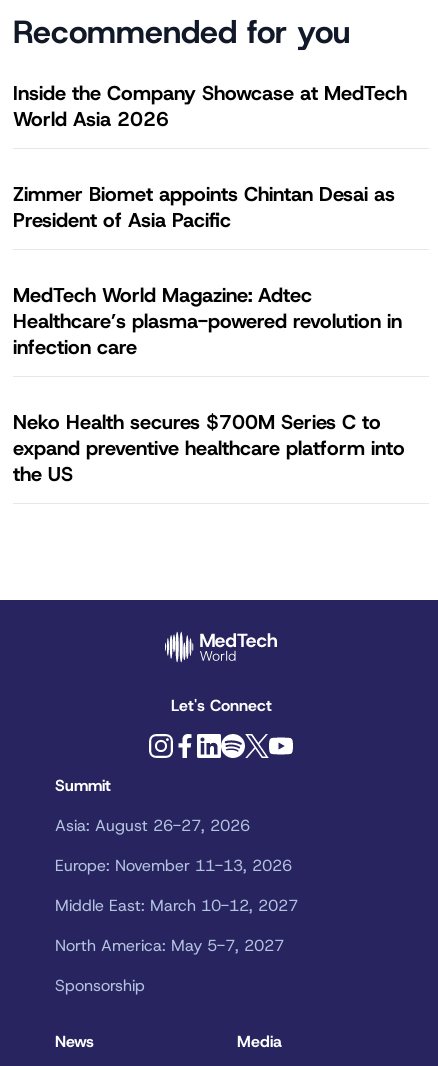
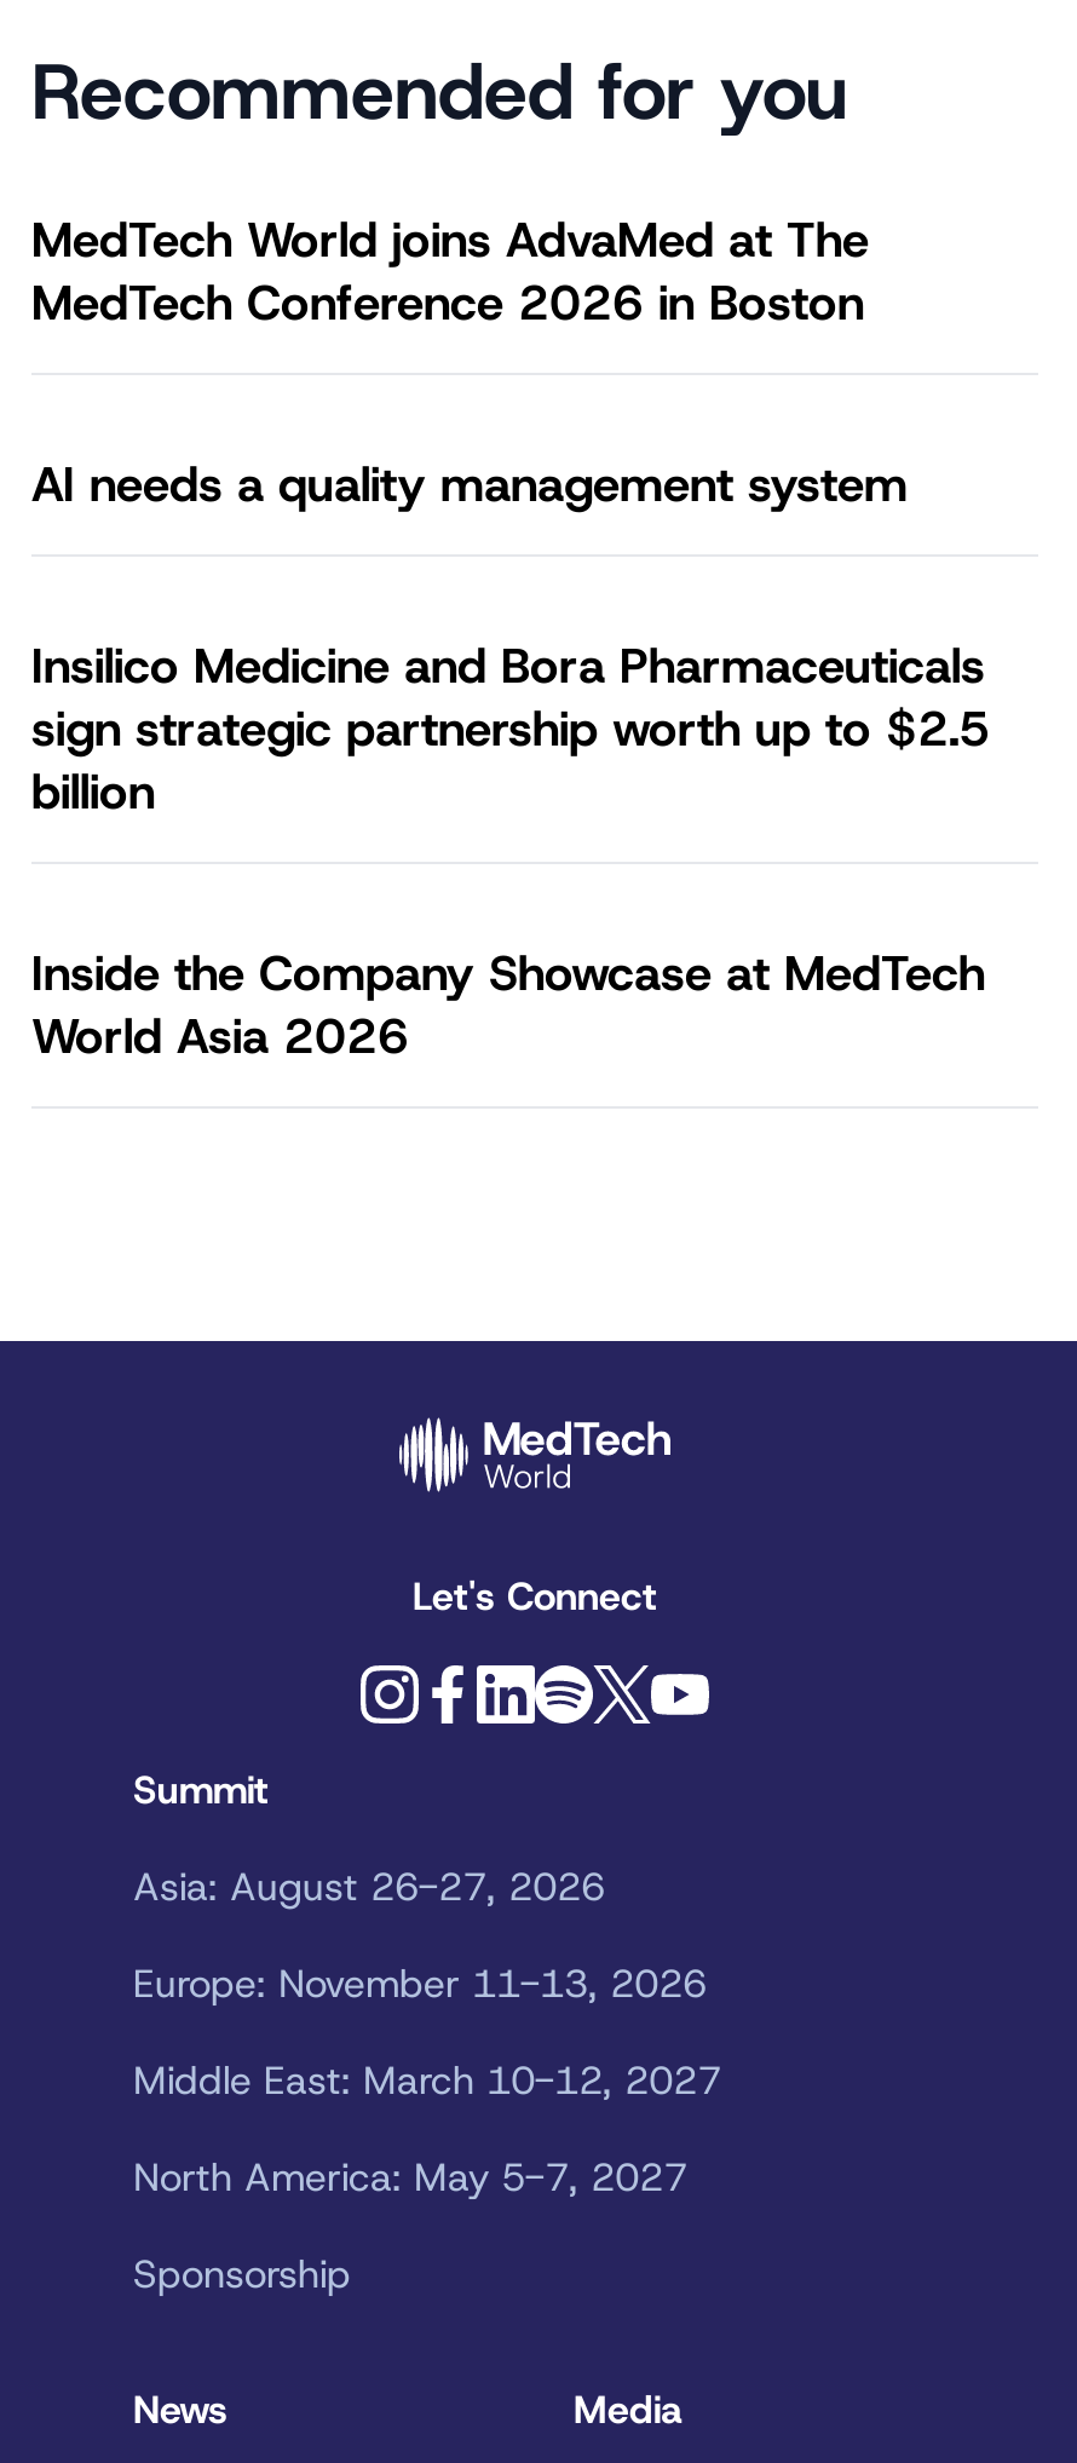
+ MedTech World joins AdvaMed at The
+ MedTech Conference 2026 in Boston
+ AI needs a quality management system
+ Insilico Medicine and Bora Pharmaceuticals
+ sign strategic partnership worth up to $2.5
+ billion

moved down: Inside the Company Showcase at MedTech | World Asia 2026

- Zimmer Biomet appoints Chintan Desai as
- President of Asia Pacific
- MedTech World Magazine: Adtec
- Healthcare’s plasma-powered revolution in
- infection care
- Neko Health secures $700M Series C to
- expand preventive healthcare platform into
- the US
